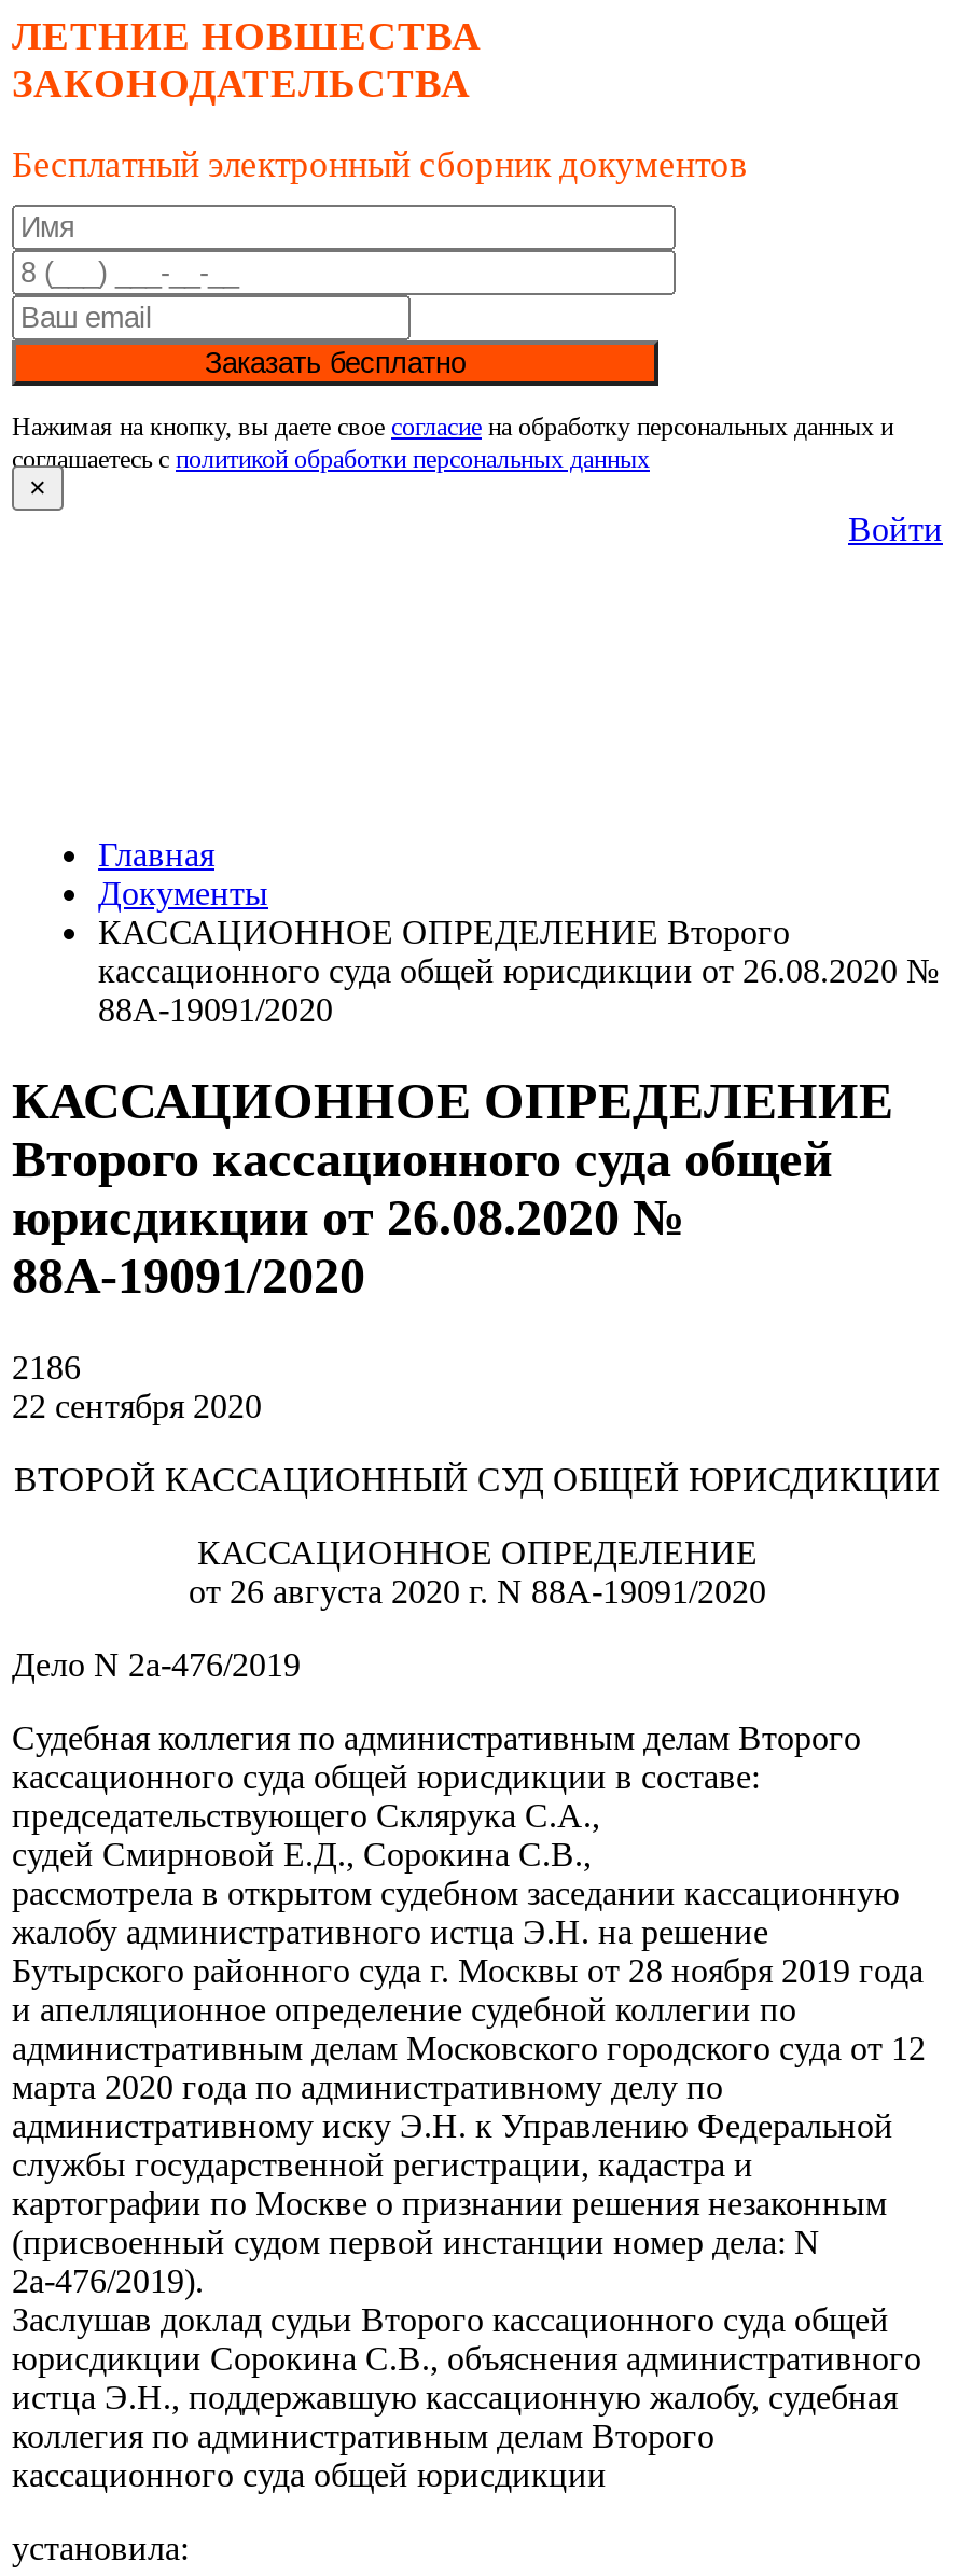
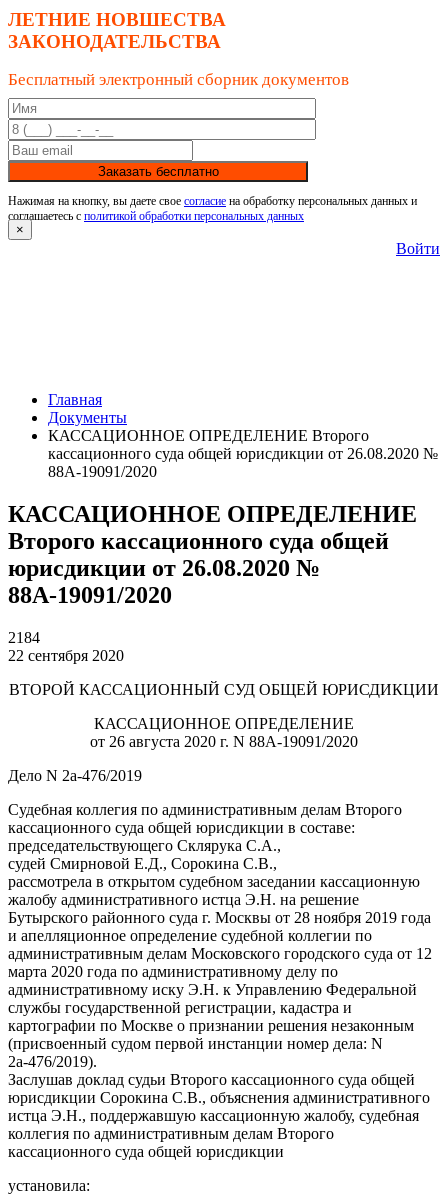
- 2186
+ 2184
